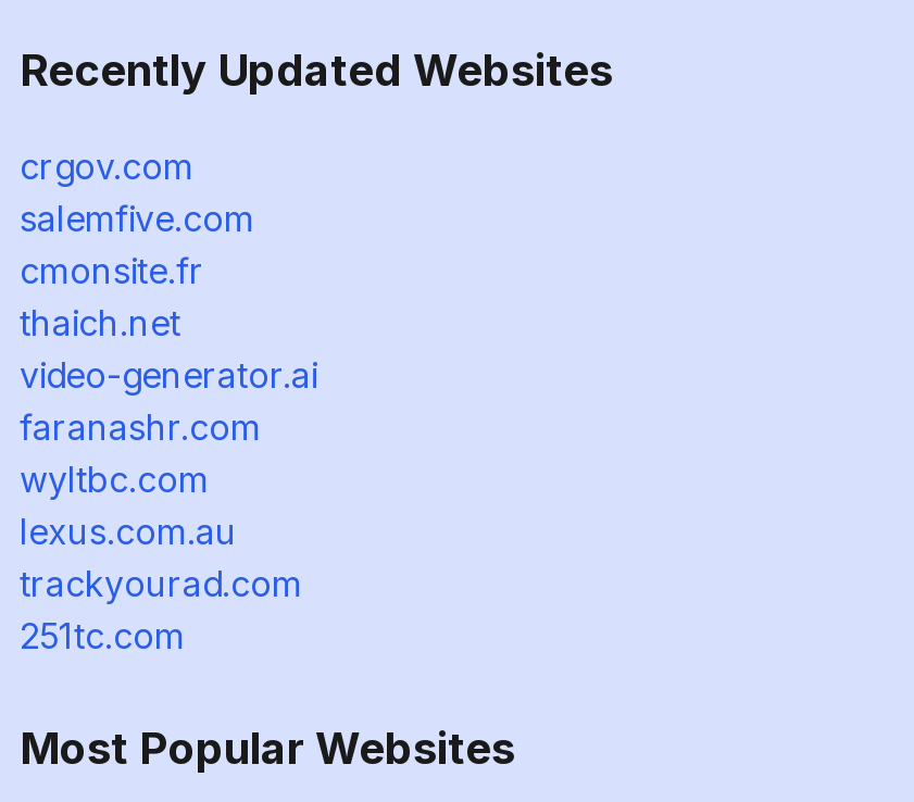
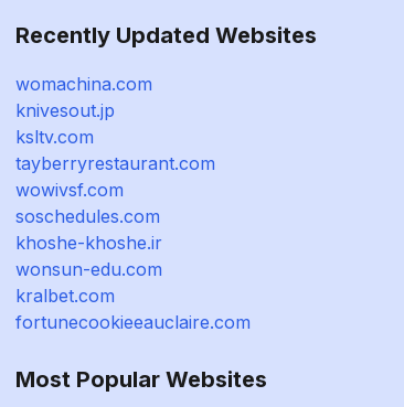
- crgov.com
- salemfive.com
- cmonsite.fr
- thaich.net
- video-generator.ai
- faranashr.com
- wyltbc.com
- lexus.com.au
- trackyourad.com
- 251tc.com
+ womachina.com
+ knivesout.jp
+ ksltv.com
+ tayberryrestaurant.com
+ wowivsf.com
+ soschedules.com
+ khoshe-khoshe.ir
+ wonsun-edu.com
+ kralbet.com
+ fortunecookieeauclaire.com
